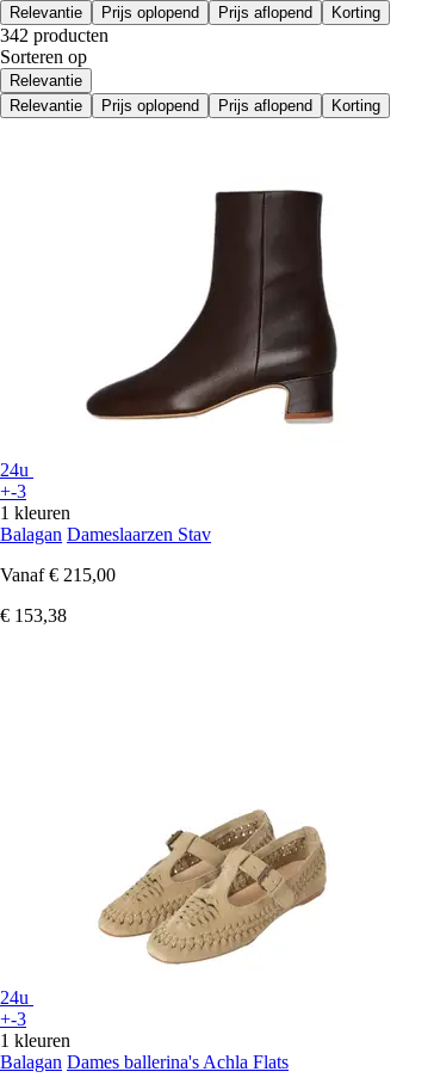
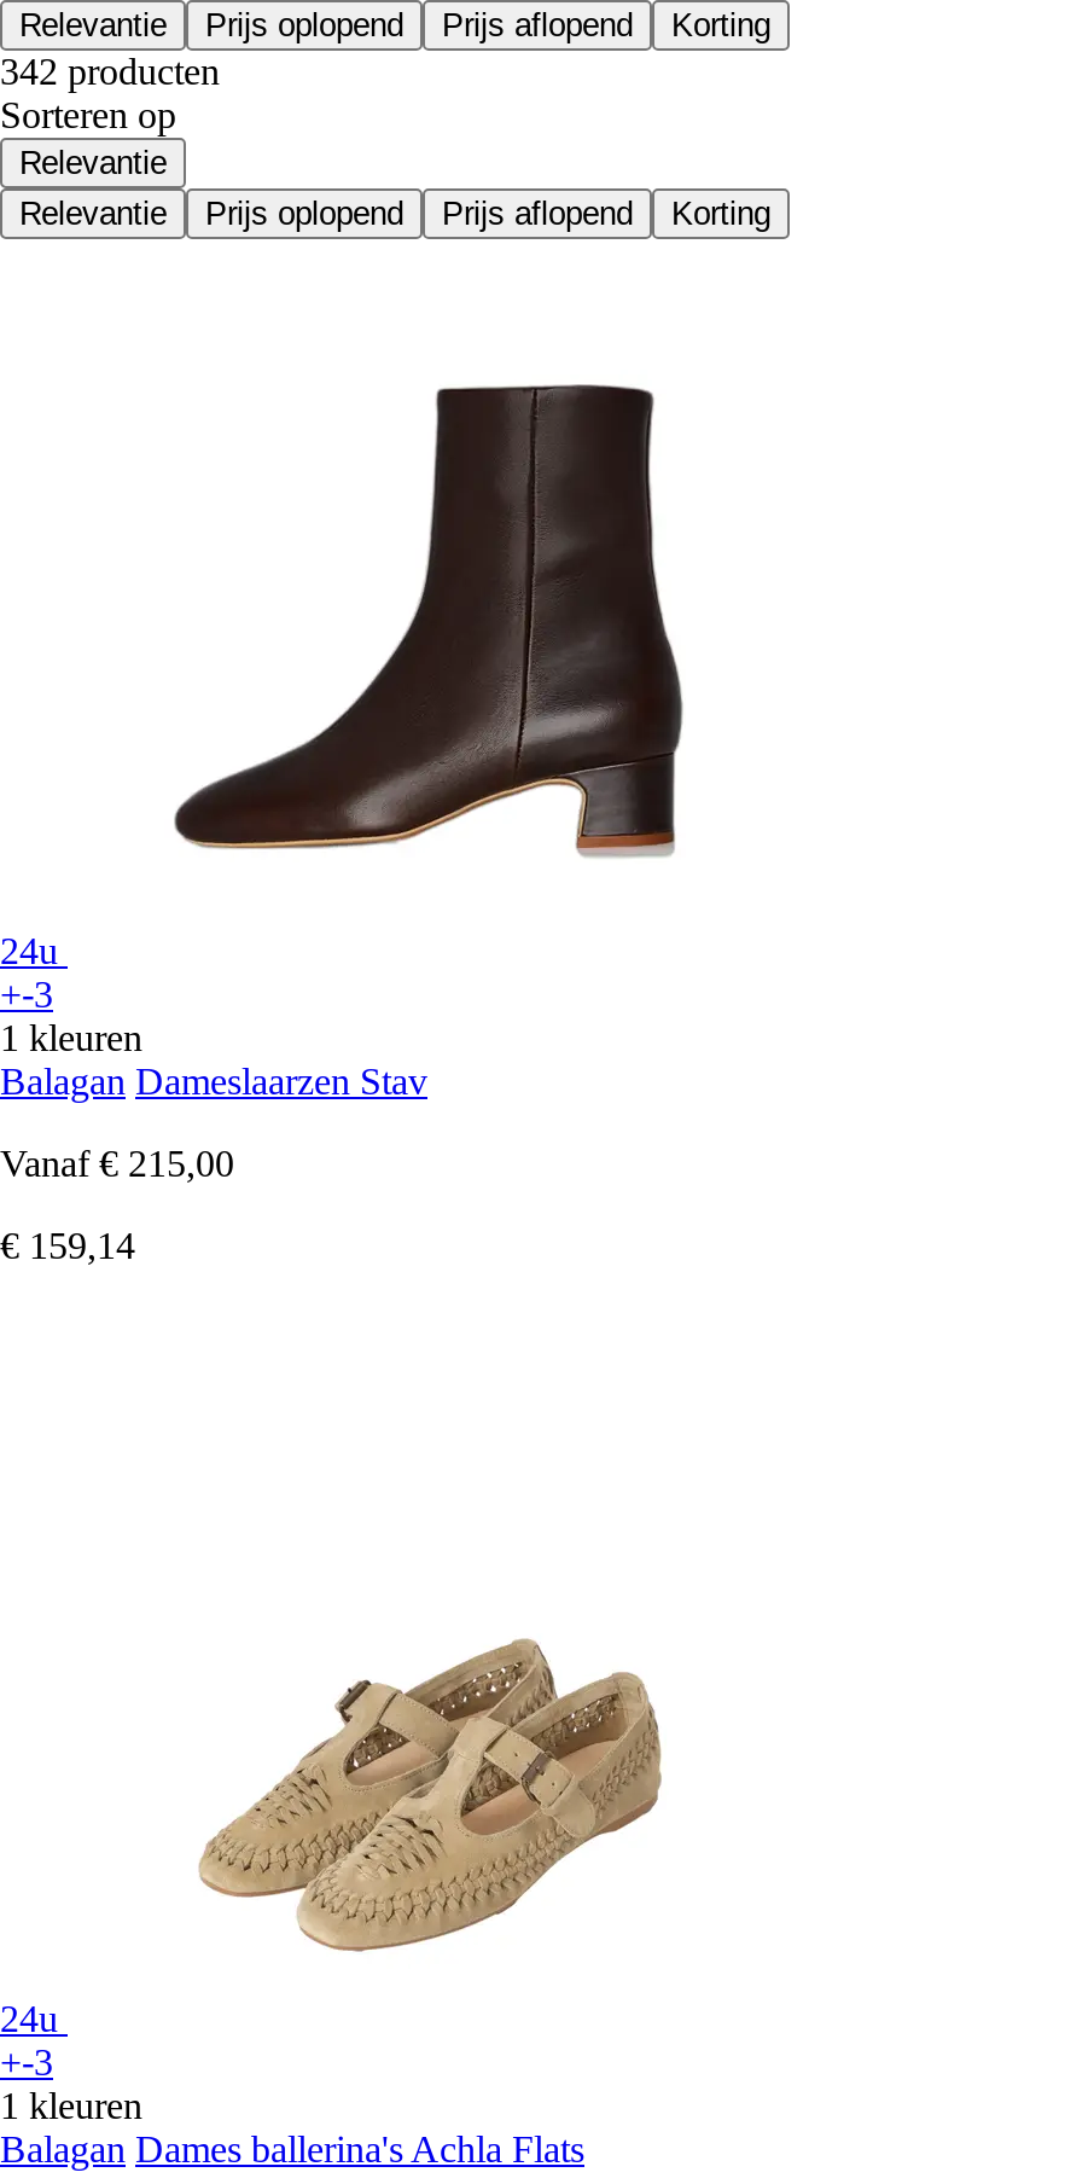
- € 153,38
+ € 159,14
